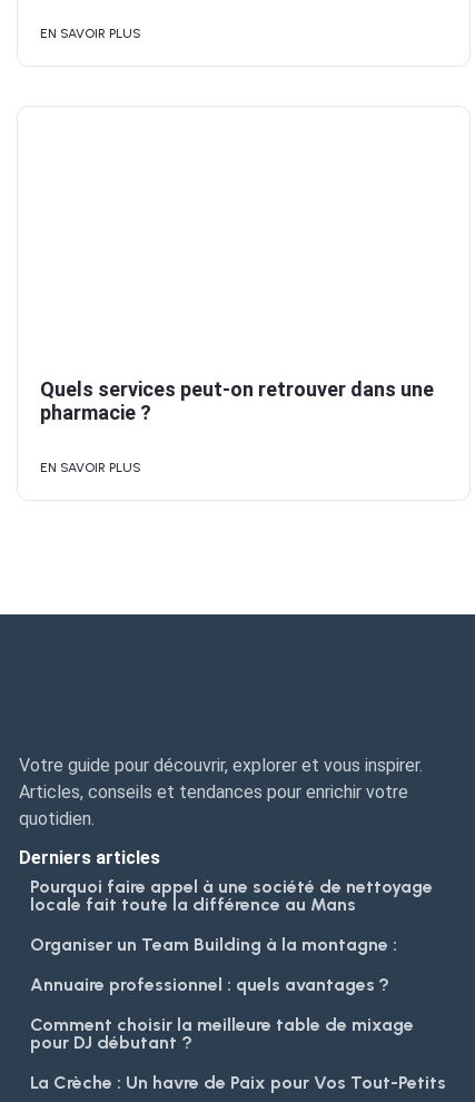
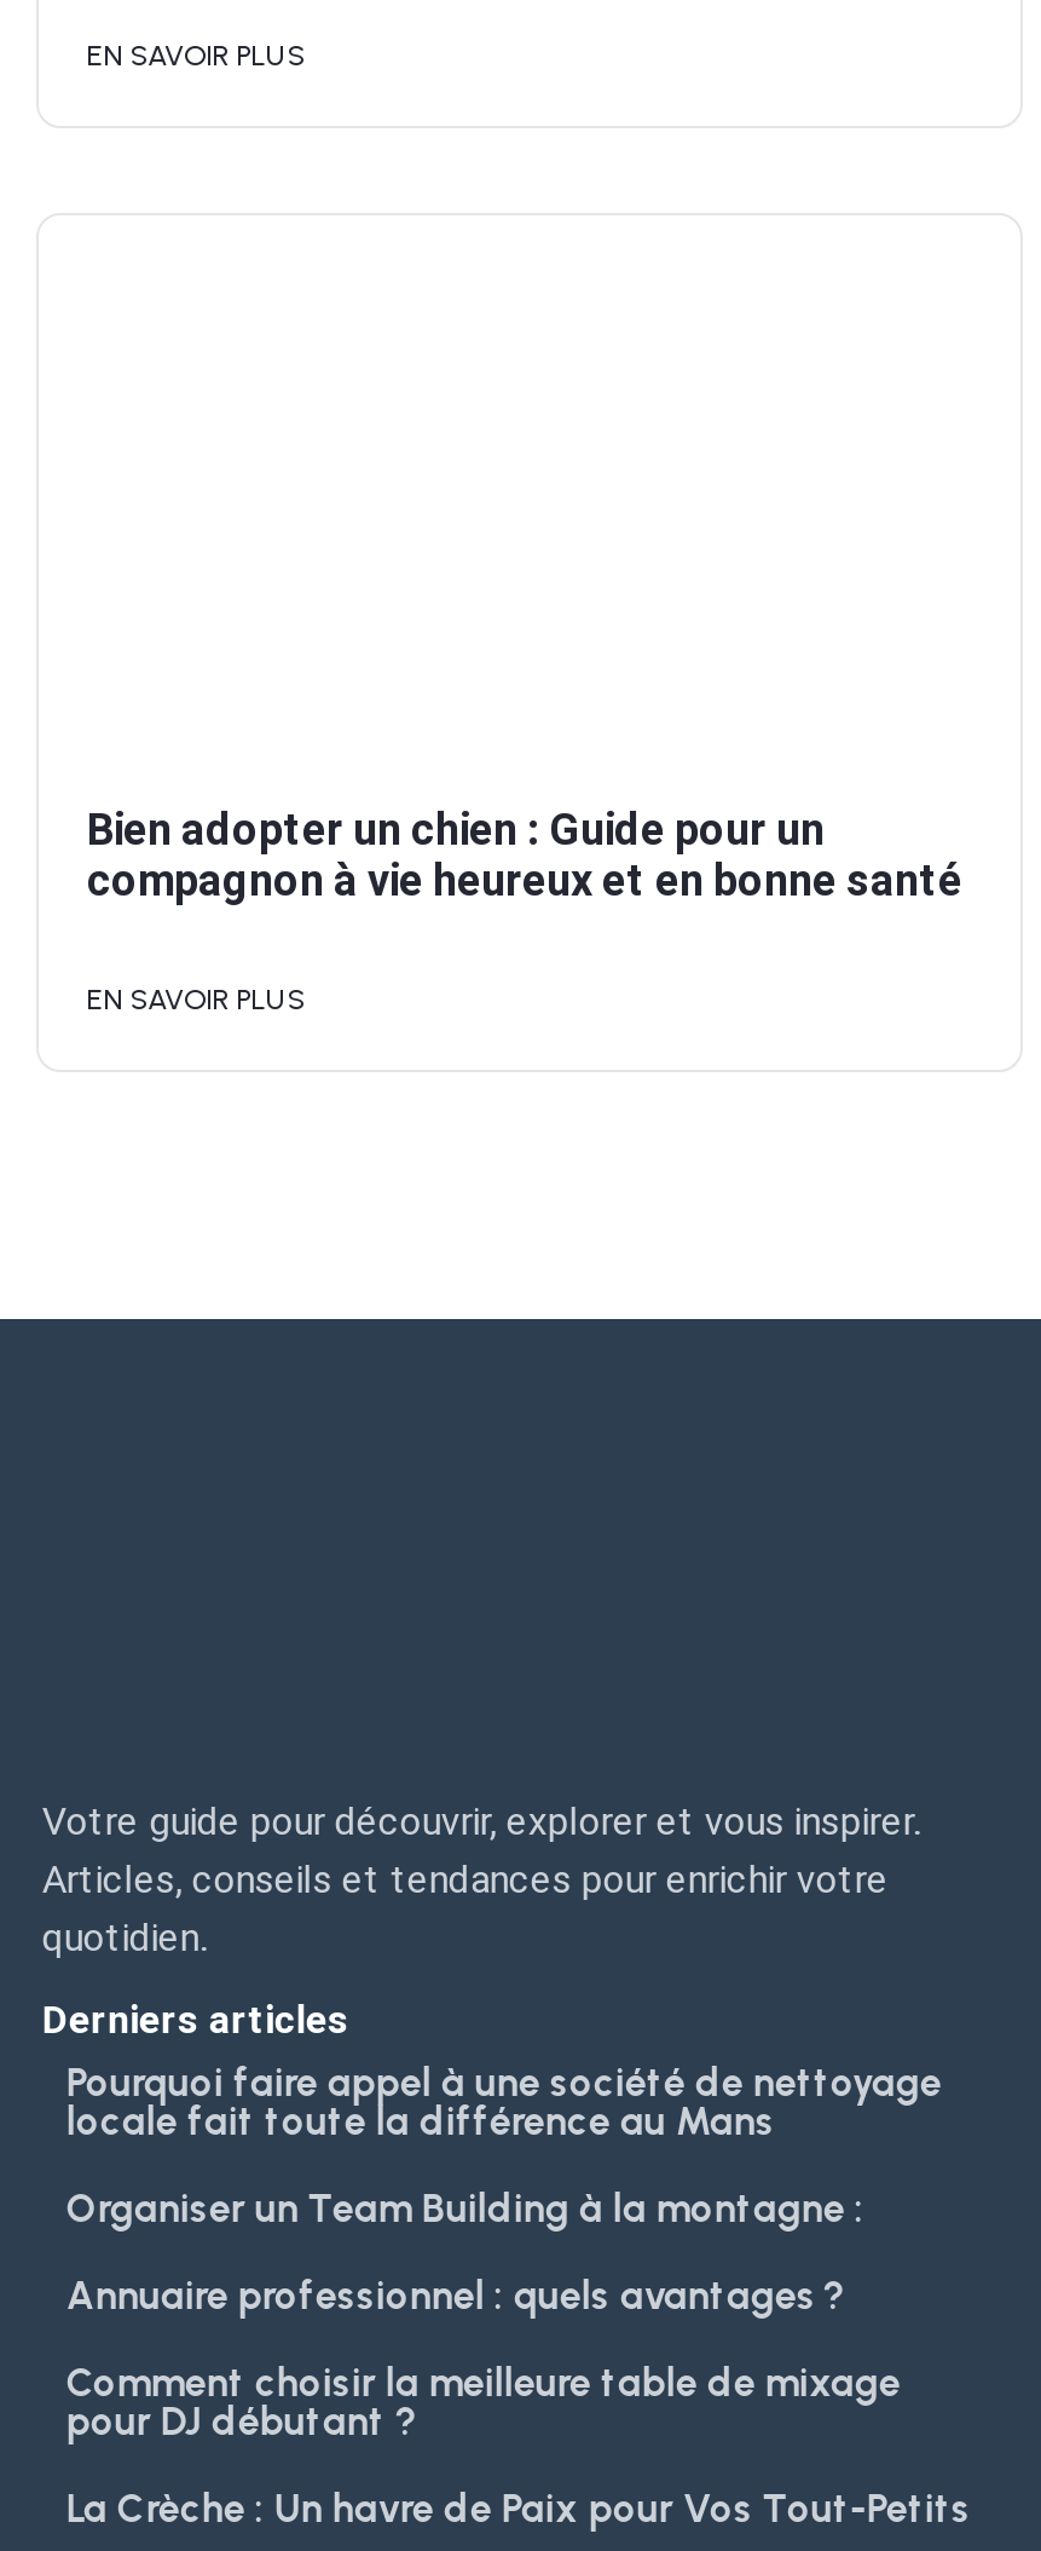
- Quels services peut-on retrouver dans une
- pharmacie ?
+ Bien adopter un chien : Guide pour un
+ compagnon à vie heureux et en bonne santé
